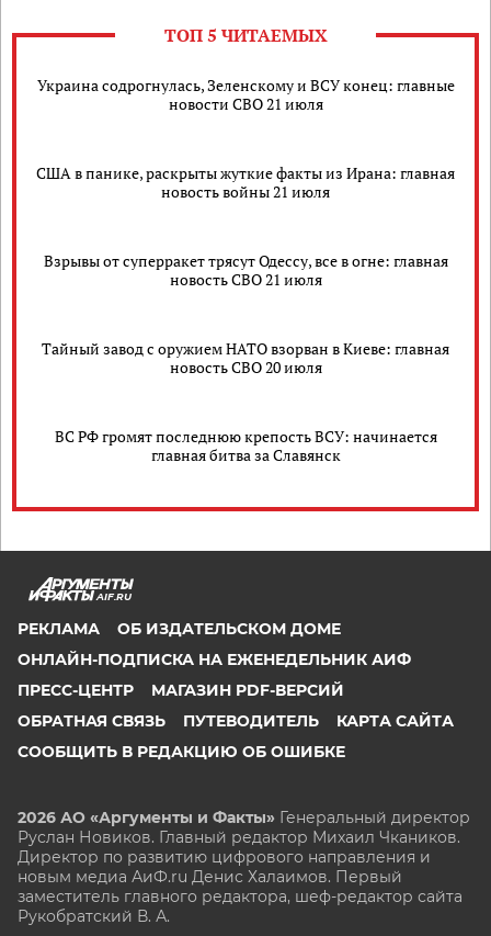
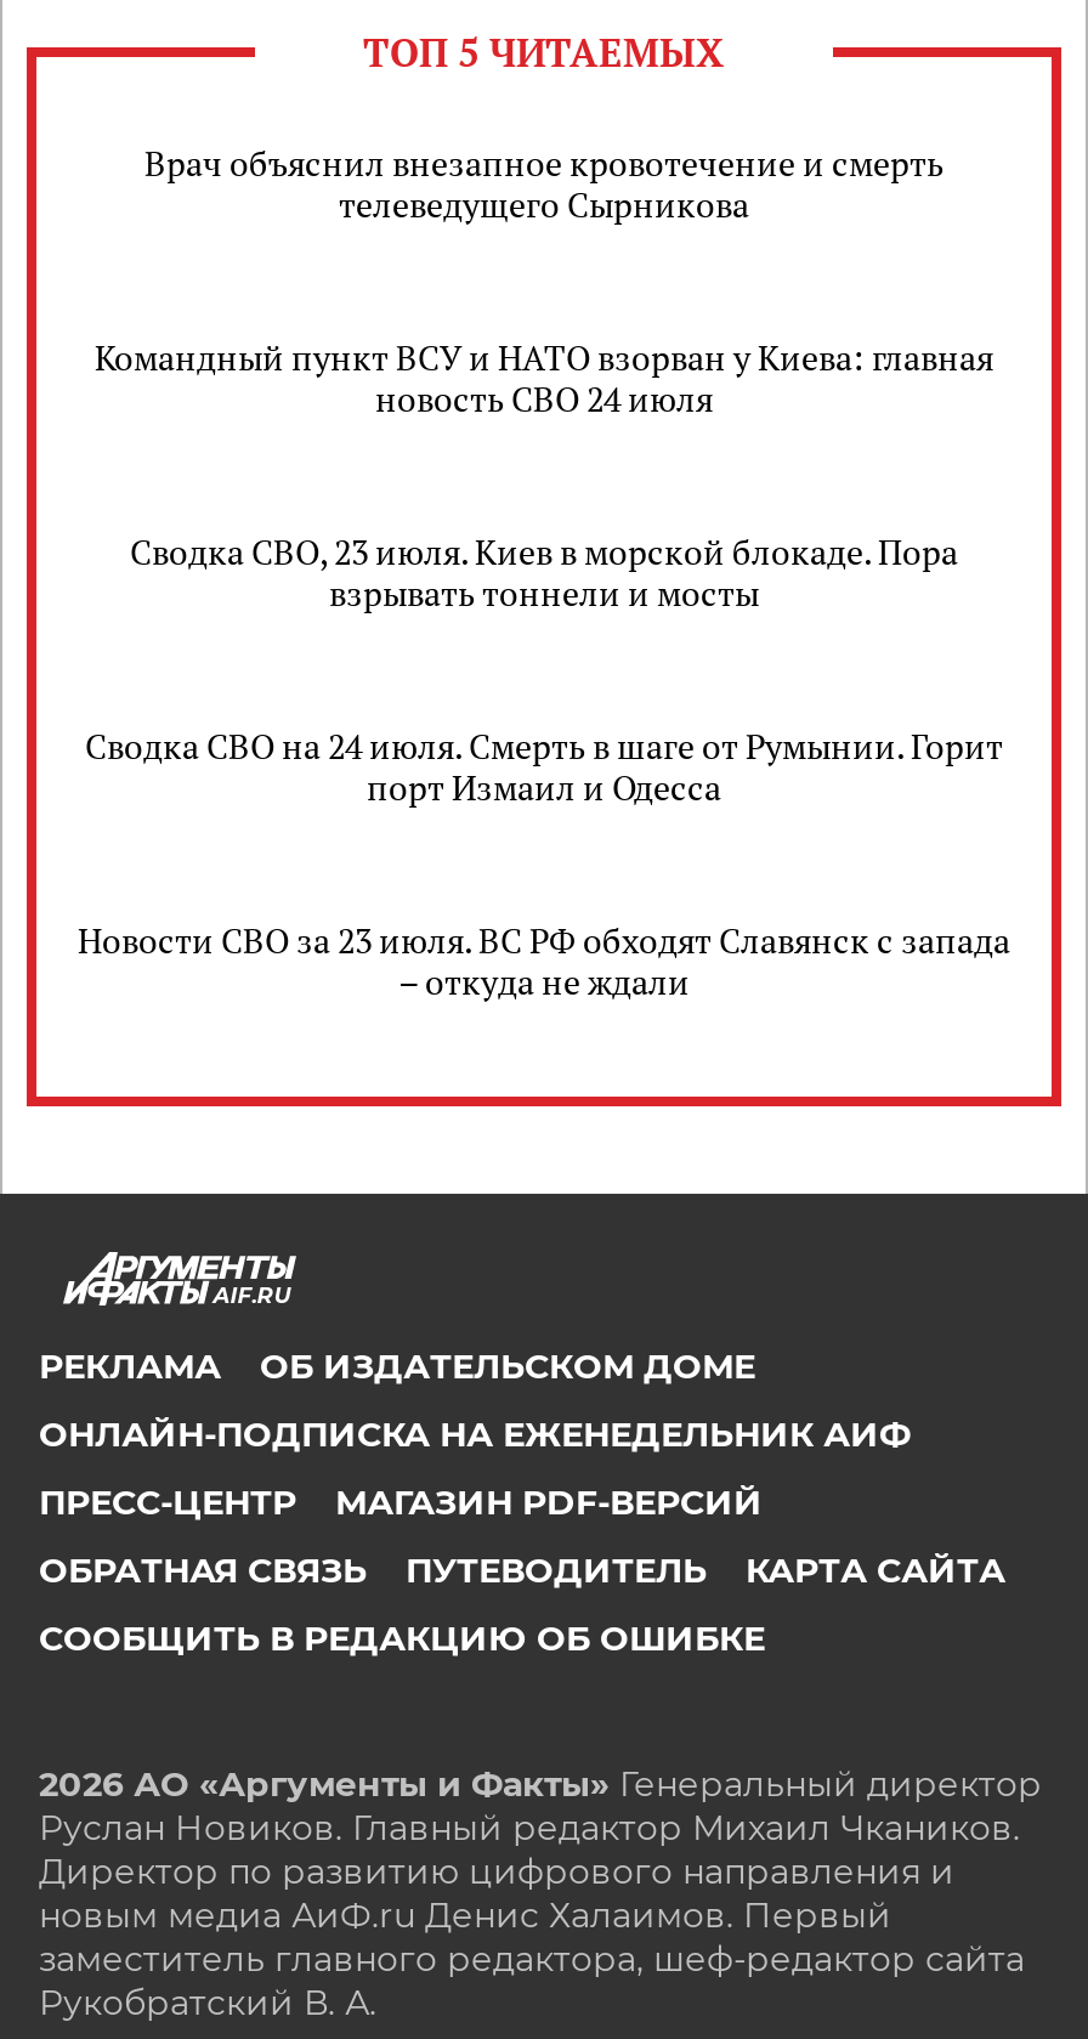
- Украина содрогнулась, Зеленскому и ВСУ конец: главные
- новости СВО 21 июля
+ Врач объяснил внезапное кровотечение и смерть
+ телеведущего Сырникова

- США в панике, раскрыты жуткие факты из Ирана: главная
- новость войны 21 июля
+ Командный пункт ВСУ и НАТО взорван у Киева: главная
+ новость СВО 24 июля

- Взрывы от суперракет трясут Одессу, все в огне: главная
- новость СВО 21 июля
+ Сводка СВО, 23 июля. Киев в морской блокаде. Пора
+ взрывать тоннели и мосты

- Тайный завод с оружием НАТО взорван в Киеве: главная
- новость СВО 20 июля
+ Сводка СВО на 24 июля. Смерть в шаге от Румынии. Горит
+ порт Измаил и Одесса

- ВС РФ громят последнюю крепость ВСУ: начинается
- главная битва за Славянск
+ Новости СВО за 23 июля. ВС РФ обходят Славянск с запада
+ – откуда не ждали
